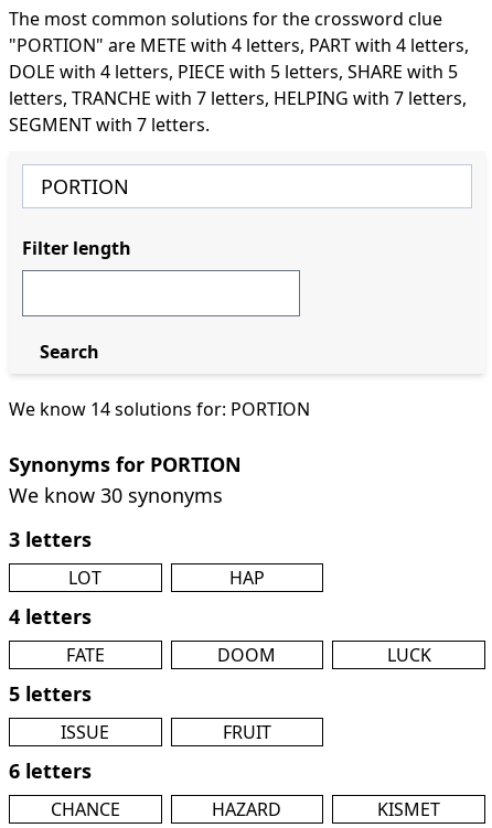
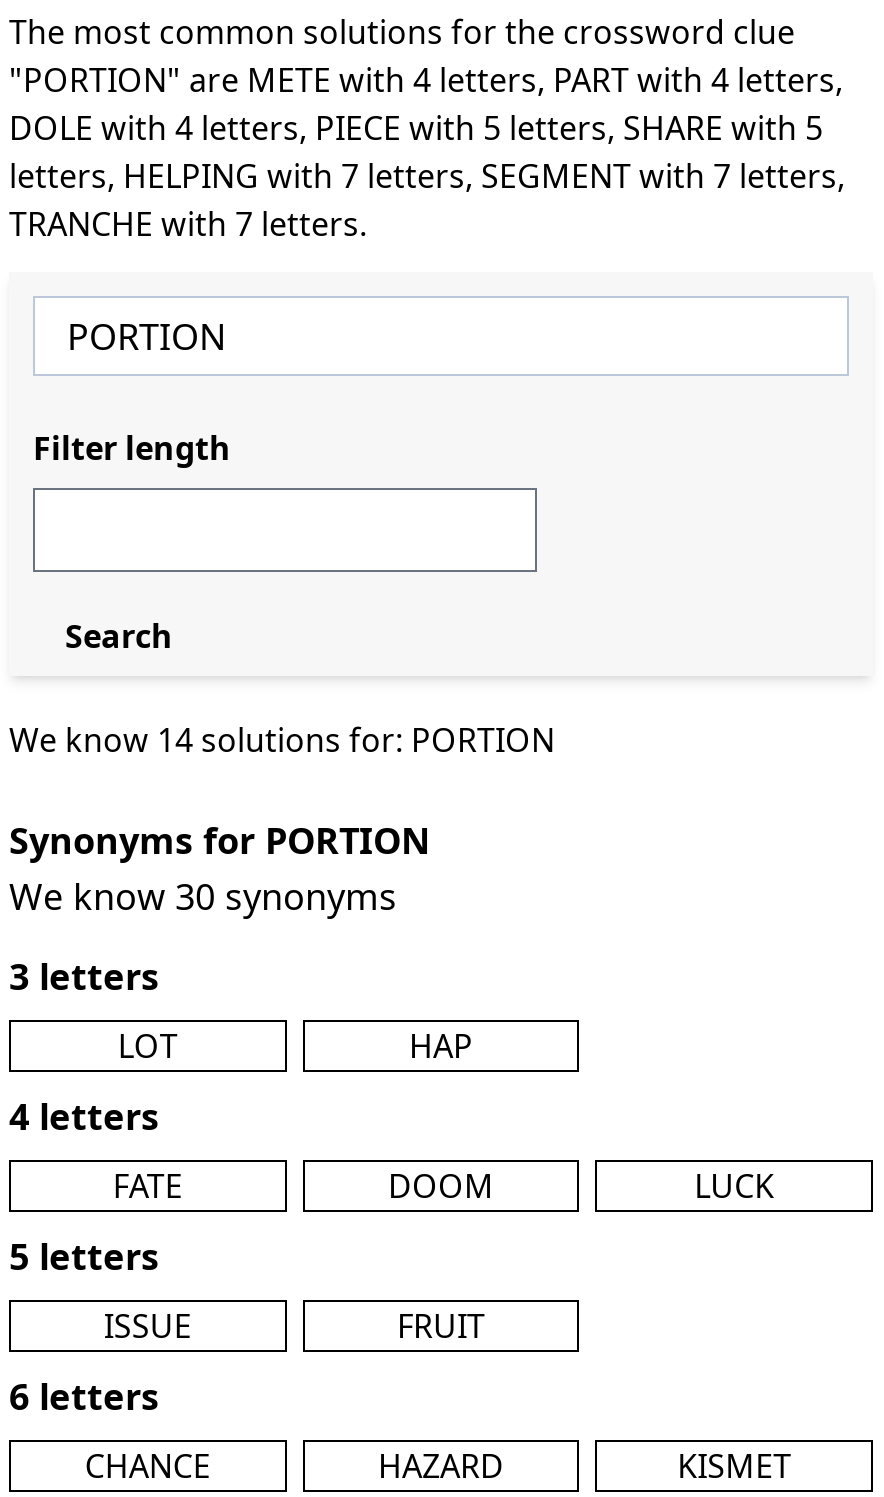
- letters, TRANCHE with 7 letters, HELPING with 7 letters,
+ letters, HELPING with 7 letters, SEGMENT with 7 letters,

- SEGMENT with 7 letters.
+ TRANCHE with 7 letters.
